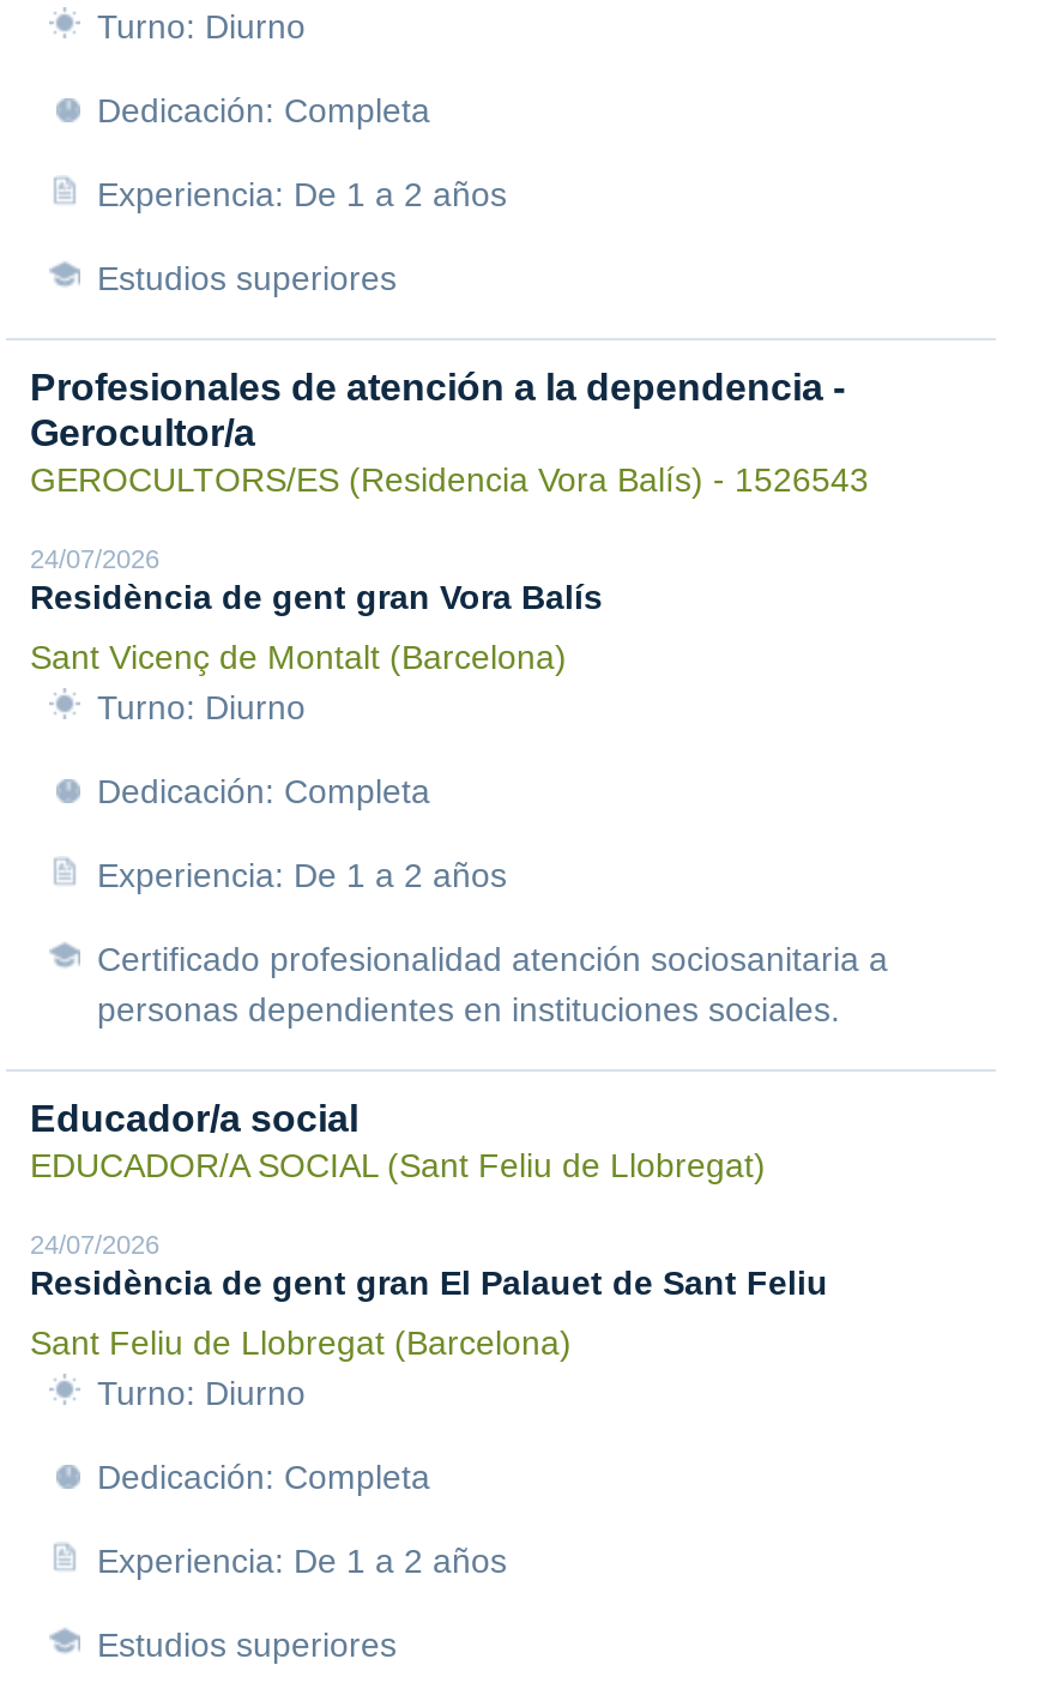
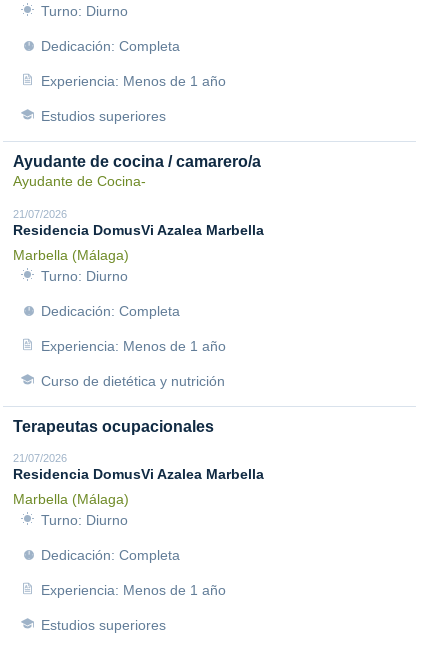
- Experiencia: De 1 a 2 años
+ Experiencia: Menos de 1 año

- Profesionales de atención a la dependencia -
- Gerocultor/a
- GEROCULTORS/ES (Residencia Vora Balís) - 1526543
+ Ayudante de cocina / camarero/a
+ Ayudante de Cocina-

- 24/07/2026
- Residència de gent gran Vora Balís
+ 21/07/2026
+ Residencia DomusVi Azalea Marbella

- Sant Vicenç de Montalt (Barcelona)
+ Marbella (Málaga)

- Experiencia: De 1 a 2 años
+ Experiencia: Menos de 1 año

- Certificado profesionalidad atención sociosanitaria a
- personas dependientes en instituciones sociales.
+ Curso de dietética y nutrición

- Educador/a social
- EDUCADOR/A SOCIAL (Sant Feliu de Llobregat)
+ Terapeutas ocupacionales

- 24/07/2026
- Residència de gent gran El Palauet de Sant Feliu
+ 21/07/2026
+ Residencia DomusVi Azalea Marbella

- Sant Feliu de Llobregat (Barcelona)
+ Marbella (Málaga)

- Experiencia: De 1 a 2 años
+ Experiencia: Menos de 1 año
